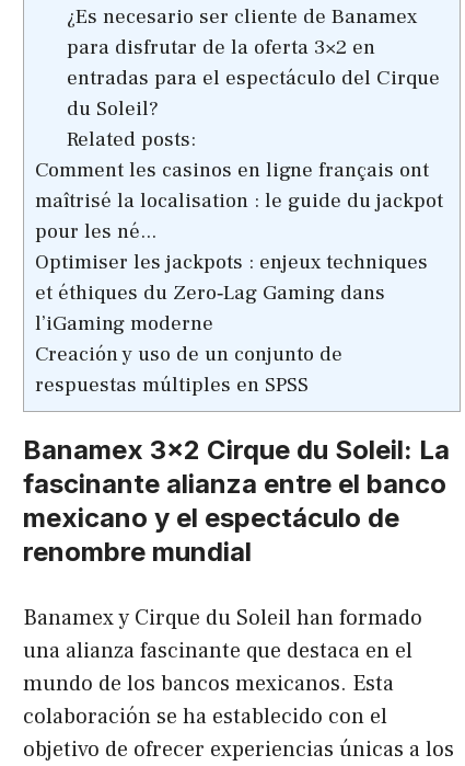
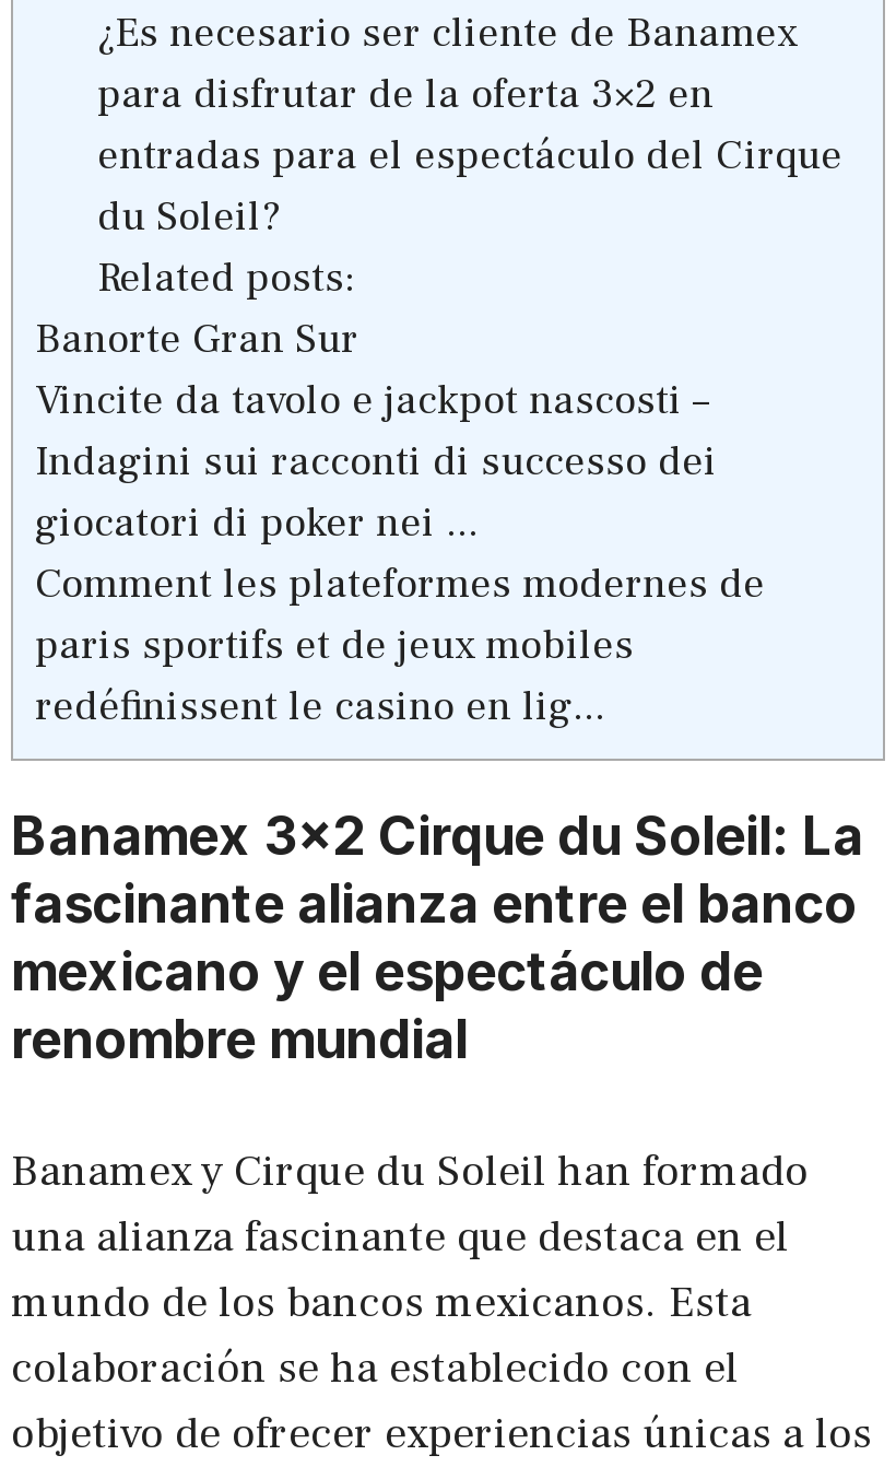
- Comment les casinos en ligne français ont
- maîtrisé la localisation : le guide du jackpot
- pour les né...
- Optimiser les jackpots : enjeux techniques
- et éthiques du Zero‑Lag Gaming dans
- l’iGaming moderne
- Creación y uso de un conjunto de
- respuestas múltiples en SPSS
+ Banorte Gran Sur
+ Vincite da tavolo e jackpot nascosti –
+ Indagini sui racconti di successo dei
+ giocatori di poker nei ...
+ Comment les plateformes modernes de
+ paris sportifs et de jeux mobiles
+ redéfinissent le casino en lig...
